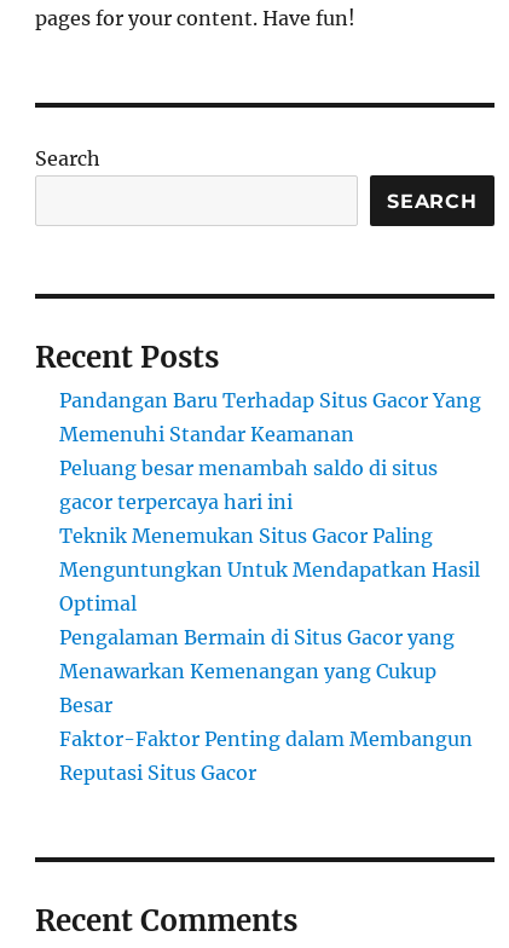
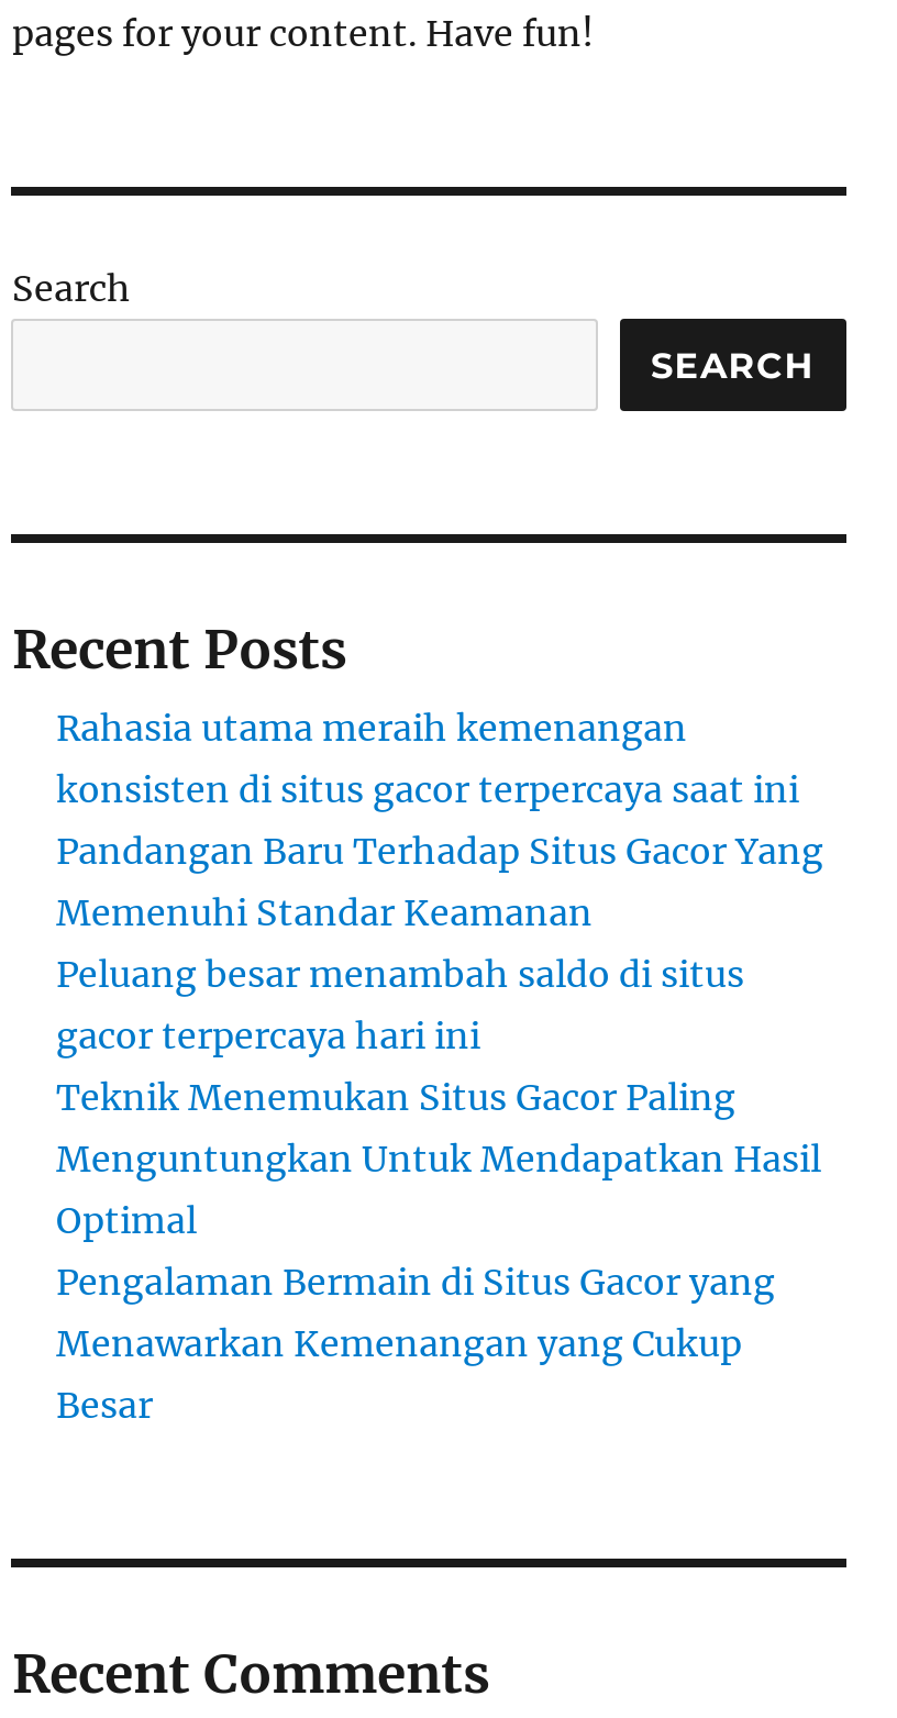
+ Rahasia utama meraih kemenangan
+ konsisten di situs gacor terpercaya saat ini

moved down: Pandangan Baru Terhadap Situs Gacor Yang | Memenuhi Standar Keamanan | Peluang besar menambah saldo di situs | ... | Menawarkan Kemenangan yang Cukup | Besar

- Faktor-Faktor Penting dalam Membangun
- Reputasi Situs Gacor
